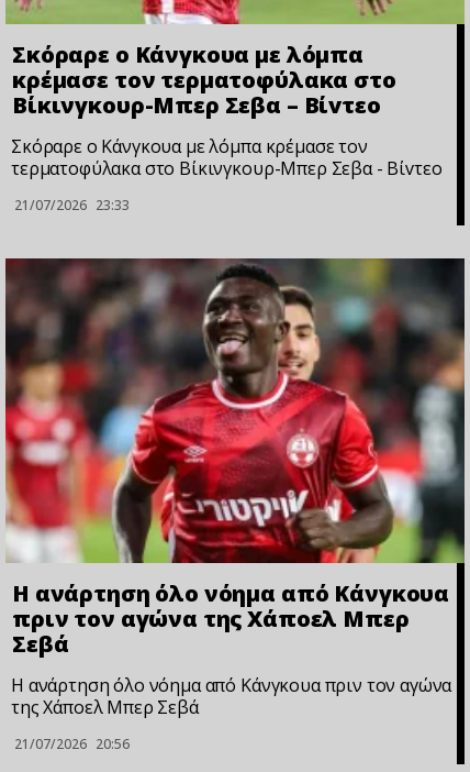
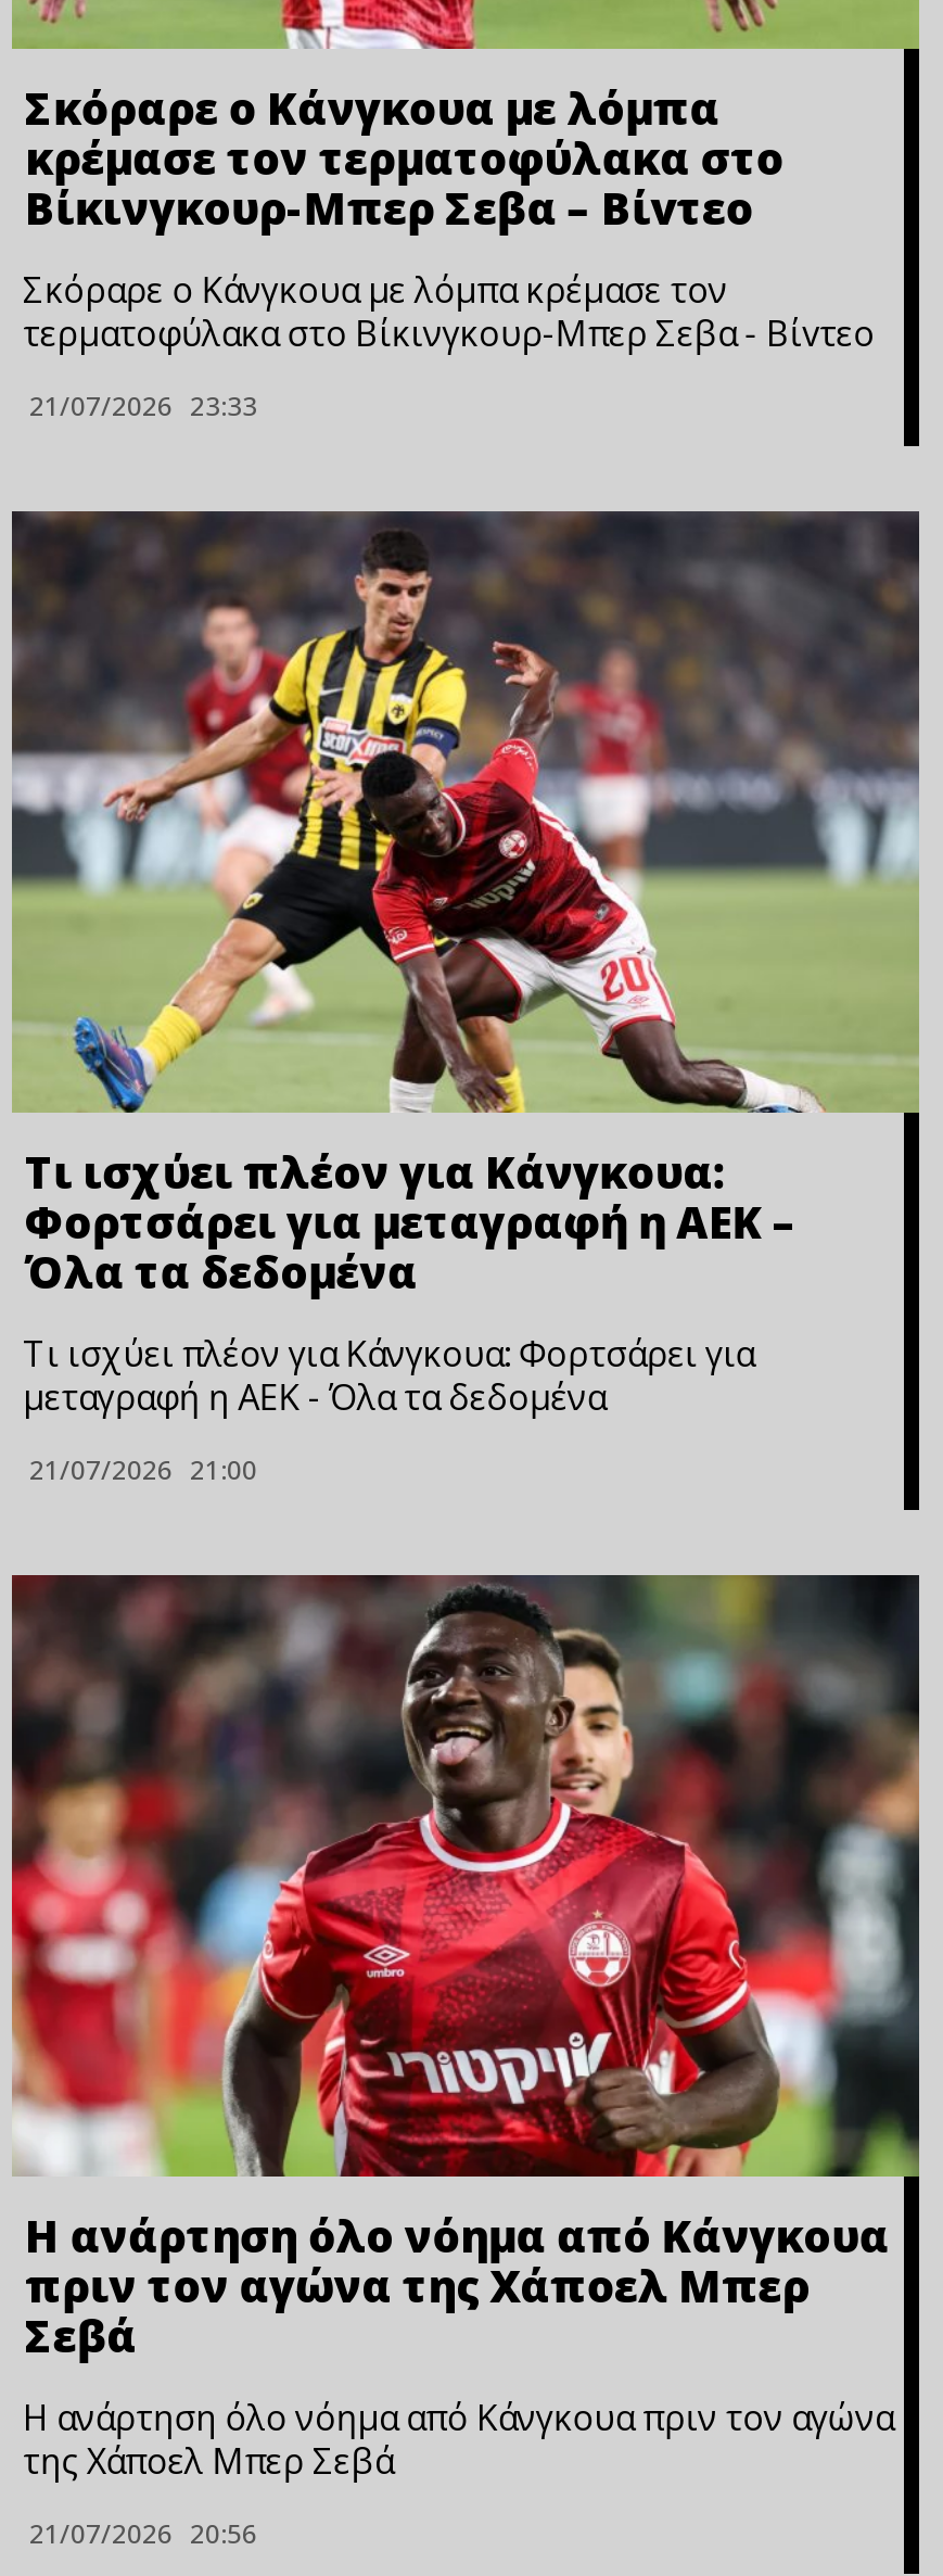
+ [image]
+ Τι ισχύει πλέον για Κάνγκουα:
+ Φορτσάρει για μεταγραφή η ΑΕΚ –
+ Όλα τα δεδομένα
+ Τι ισχύει πλέον για Κάνγκουα: Φορτσάρει για
+ μεταγραφή η ΑΕΚ - Όλα τα δεδομένα
+ 21/07/2026 21:00
